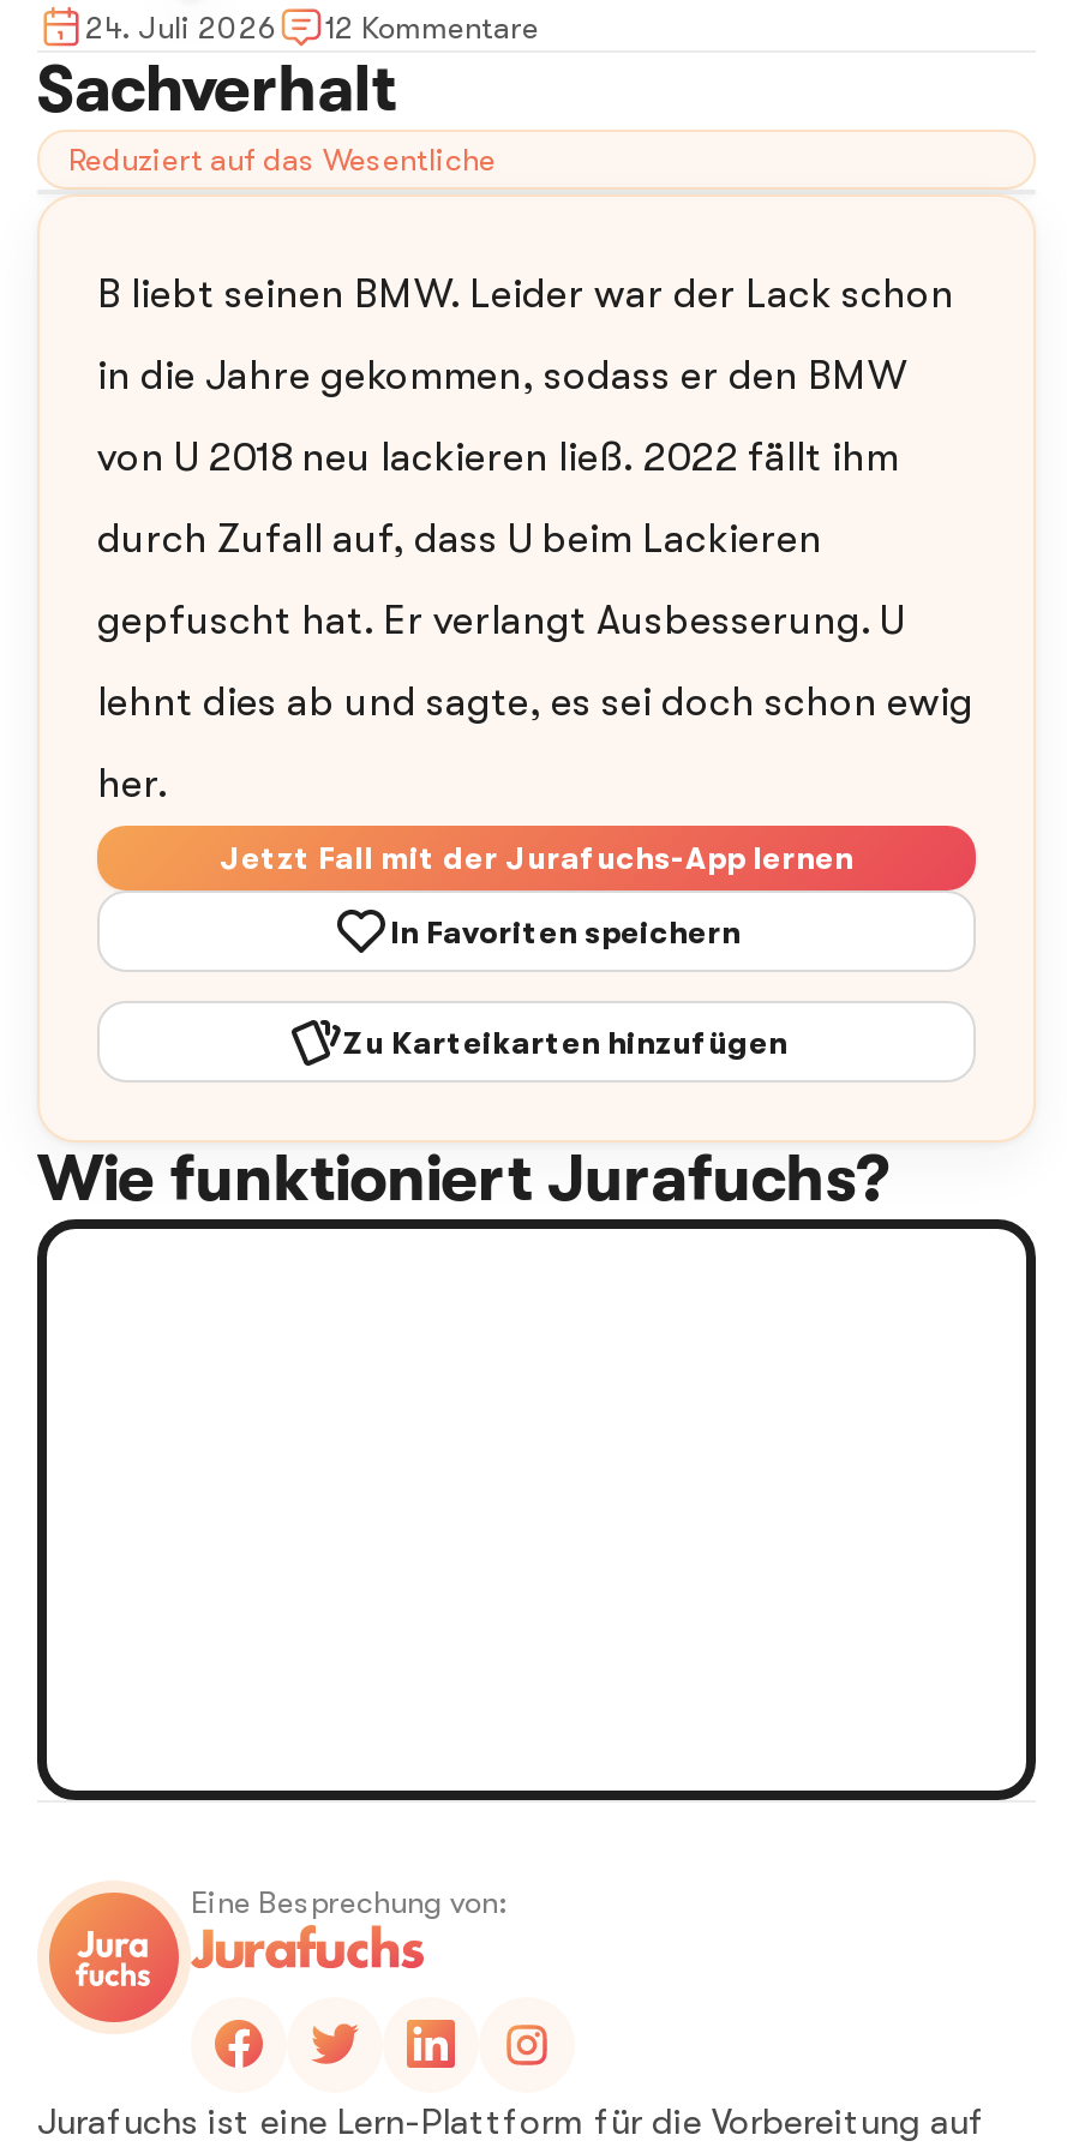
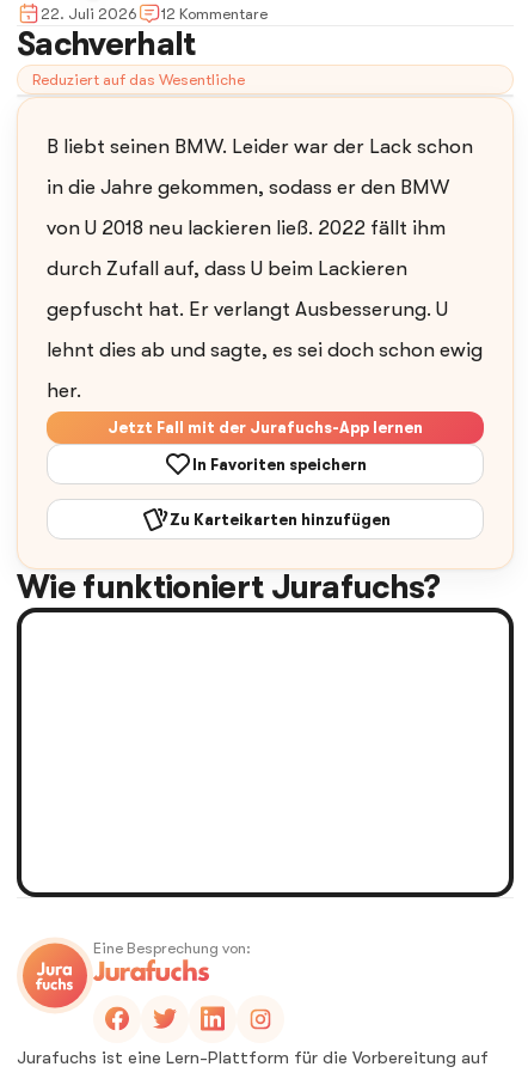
- 24. Juli 2026 12 Kommentare
+ 22. Juli 2026 12 Kommentare
